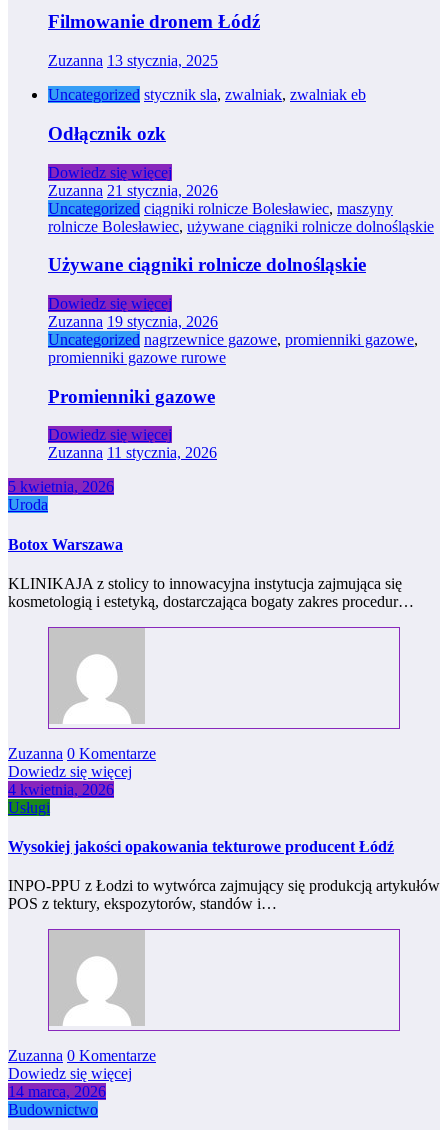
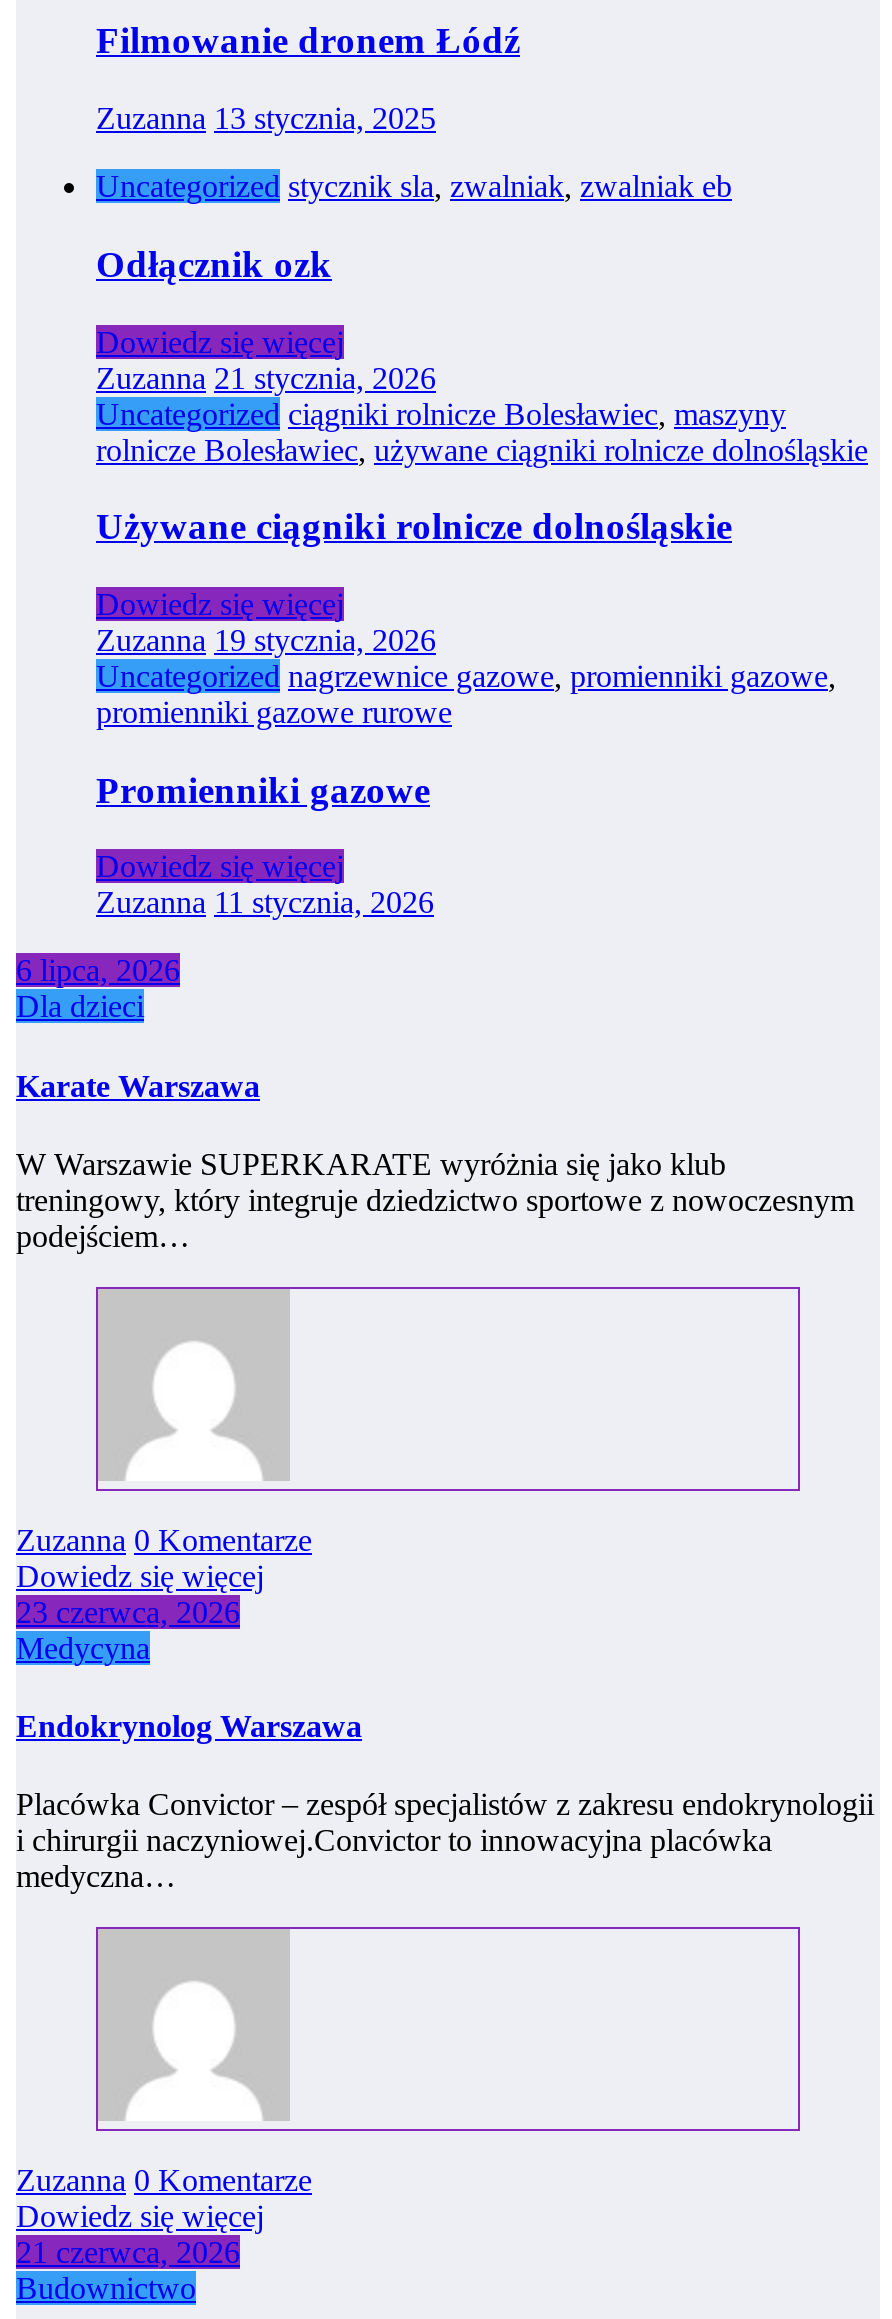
- 5 kwietnia, 2026
- Uroda
+ 6 lipca, 2026
+ Dla dzieci

- Botox Warszawa
+ Karate Warszawa

- KLINIKAJA z stolicy to innowacyjna instytucja zajmująca się
- kosmetologią i estetyką, dostarczająca bogaty zakres procedur…
+ W Warszawie SUPERKARATE wyróżnia się jako klub
+ treningowy, który integruje dziedzictwo sportowe z nowoczesnym
+ podejściem…

- 4 kwietnia, 2026
- Usługi
+ 23 czerwca, 2026
+ Medycyna

- Wysokiej jakości opakowania tekturowe producent Łódź
+ Endokrynolog Warszawa

- INPO-PPU z Łodzi to wytwórca zajmujący się produkcją artykułów
- POS z tektury, ekspozytorów, standów i…
+ Placówka Convictor – zespół specjalistów z zakresu endokrynologii
+ i chirurgii naczyniowej.Convictor to innowacyjna placówka
+ medyczna…

- 14 marca, 2026
+ 21 czerwca, 2026
